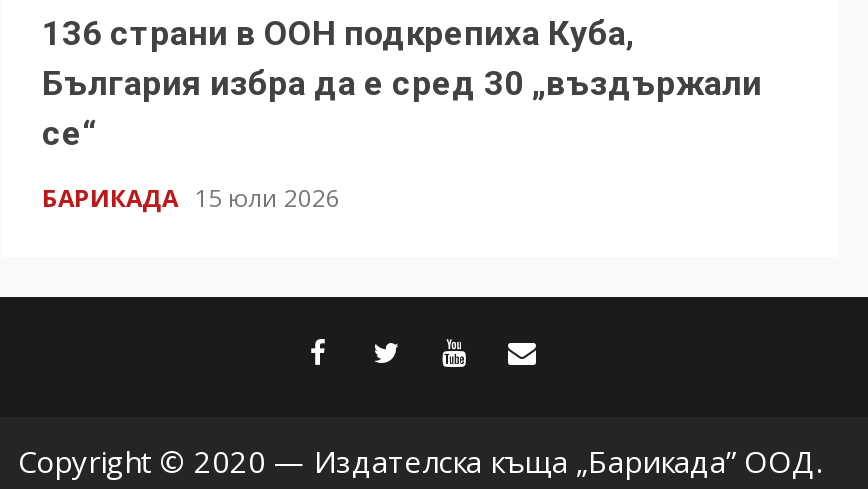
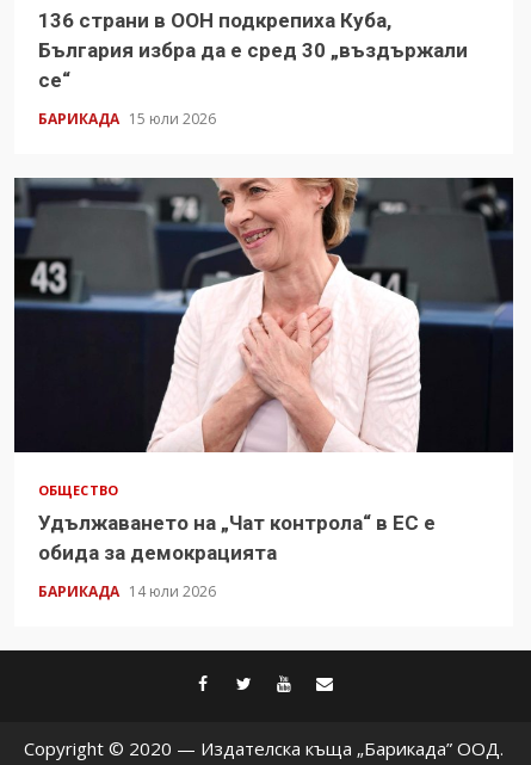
+ [image]
+ ОБЩЕСТВО
+ Удължаването на „Чат контрола“ в ЕС е
+ обида за демокрацията
+ БАРИКАДА 14 юли 2026
